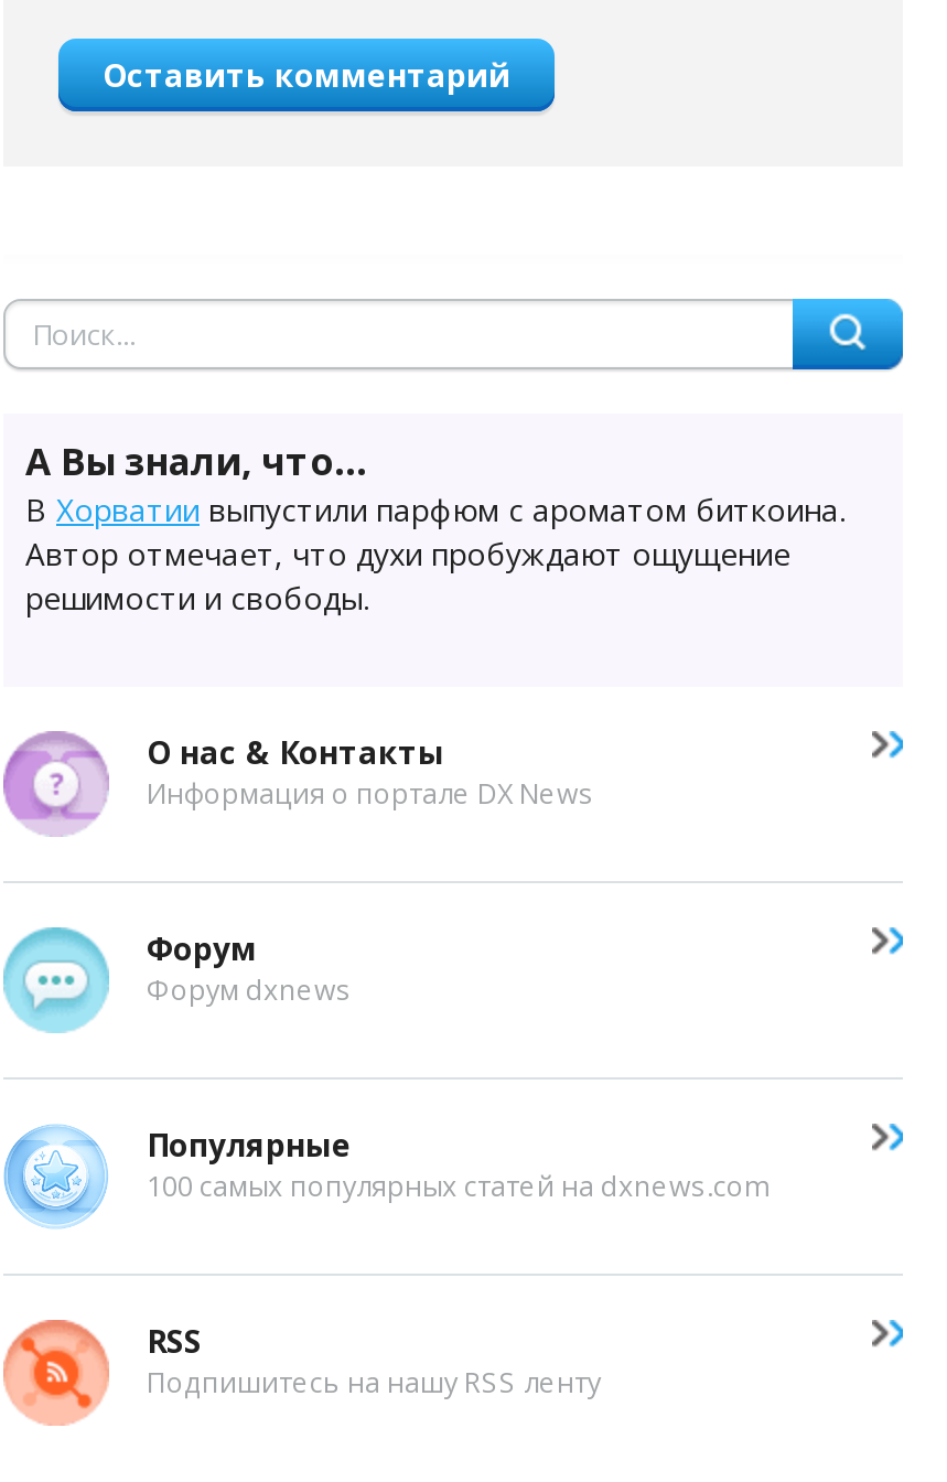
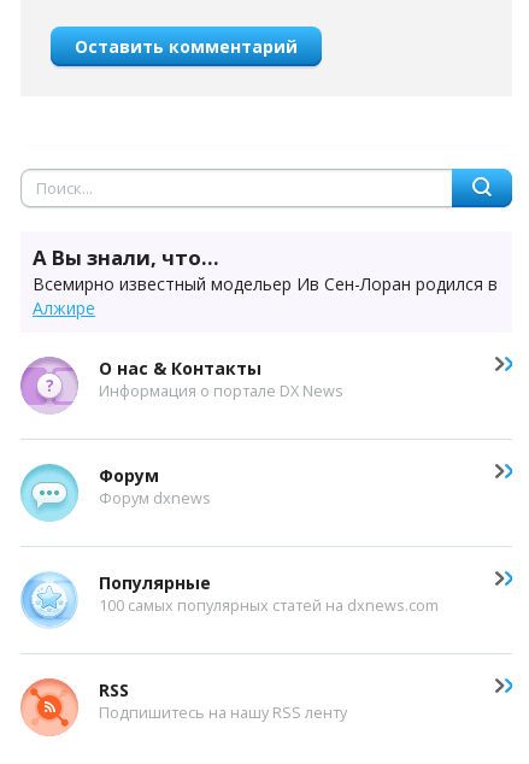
- В Хорватии выпустили парфюм с ароматом биткоина.
- Автор отмечает, что духи пробуждают ощущение
- решимости и свободы.
+ Всемирно известный модельер Ив Сен-Лоран родился в
+ Алжире
